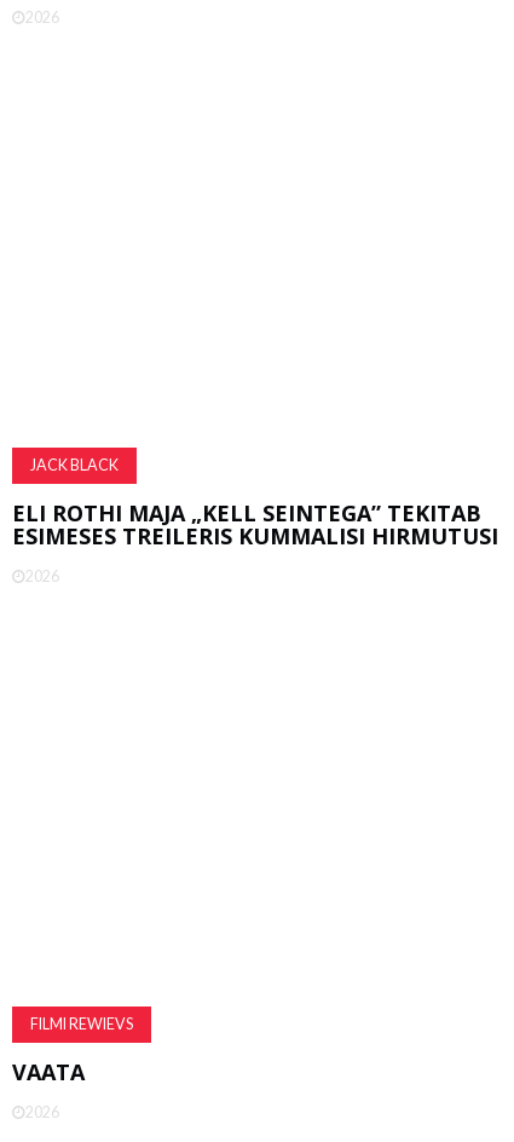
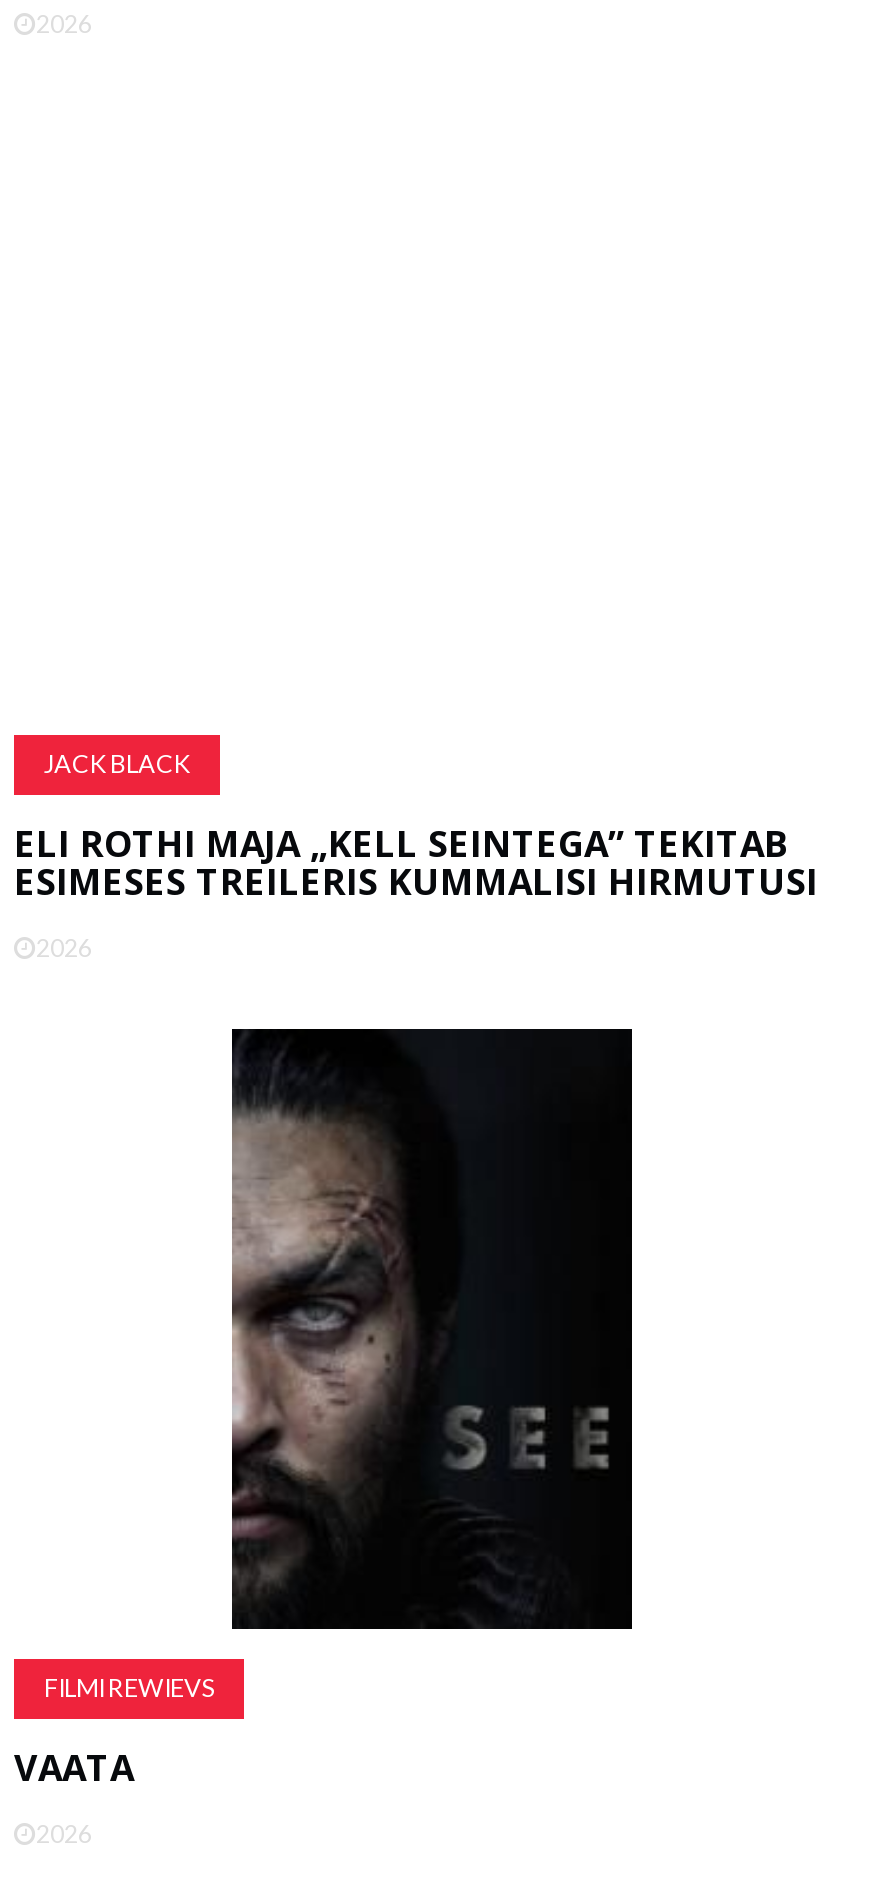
+ [image]
